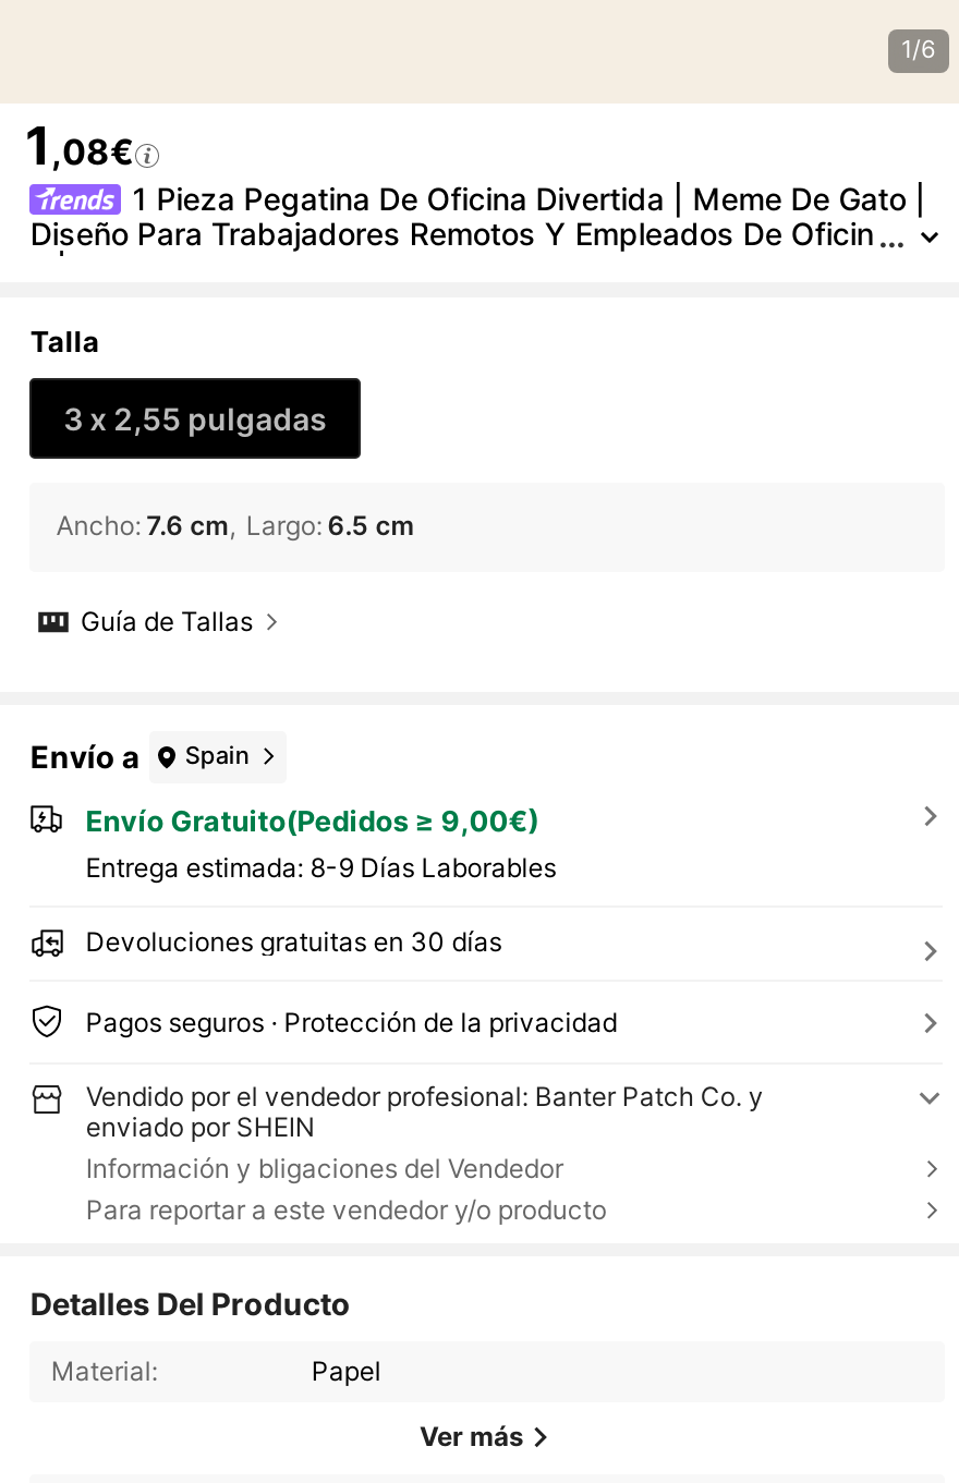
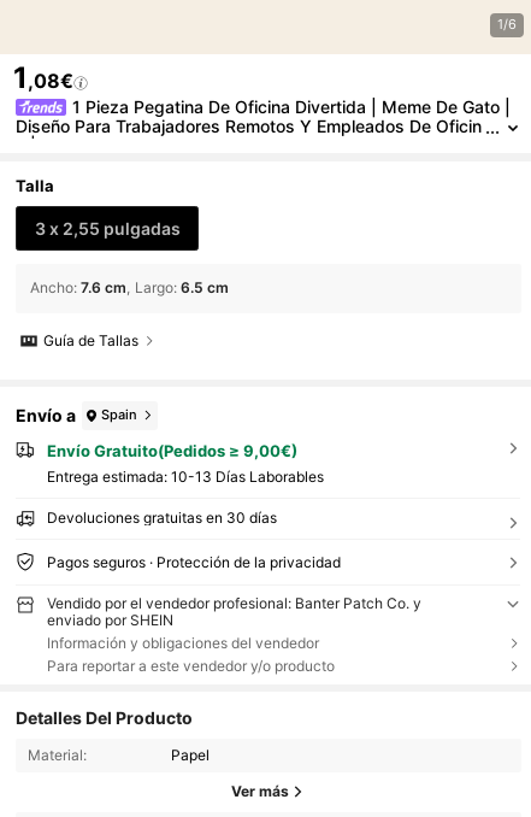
- Entrega estimada: 8-9 Días Laborables
+ Entrega estimada: 10-13 Días Laborables

- Información y bligaciones del Vendedor
+ Información y obligaciones del vendedor
